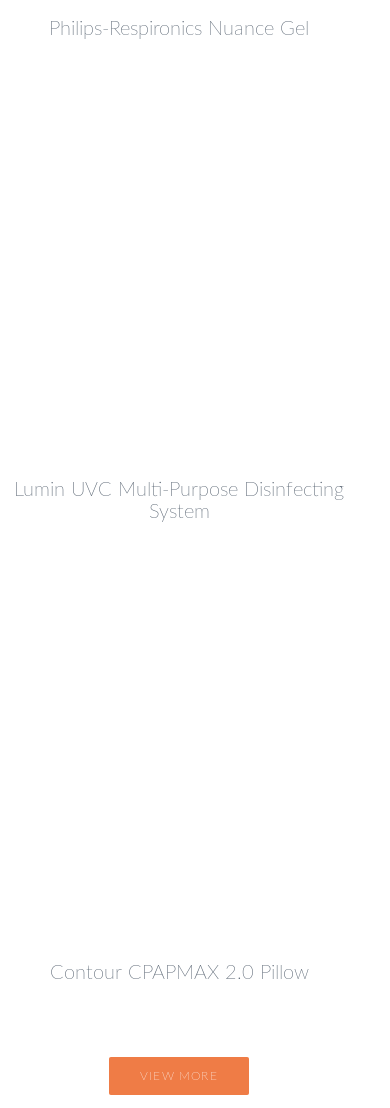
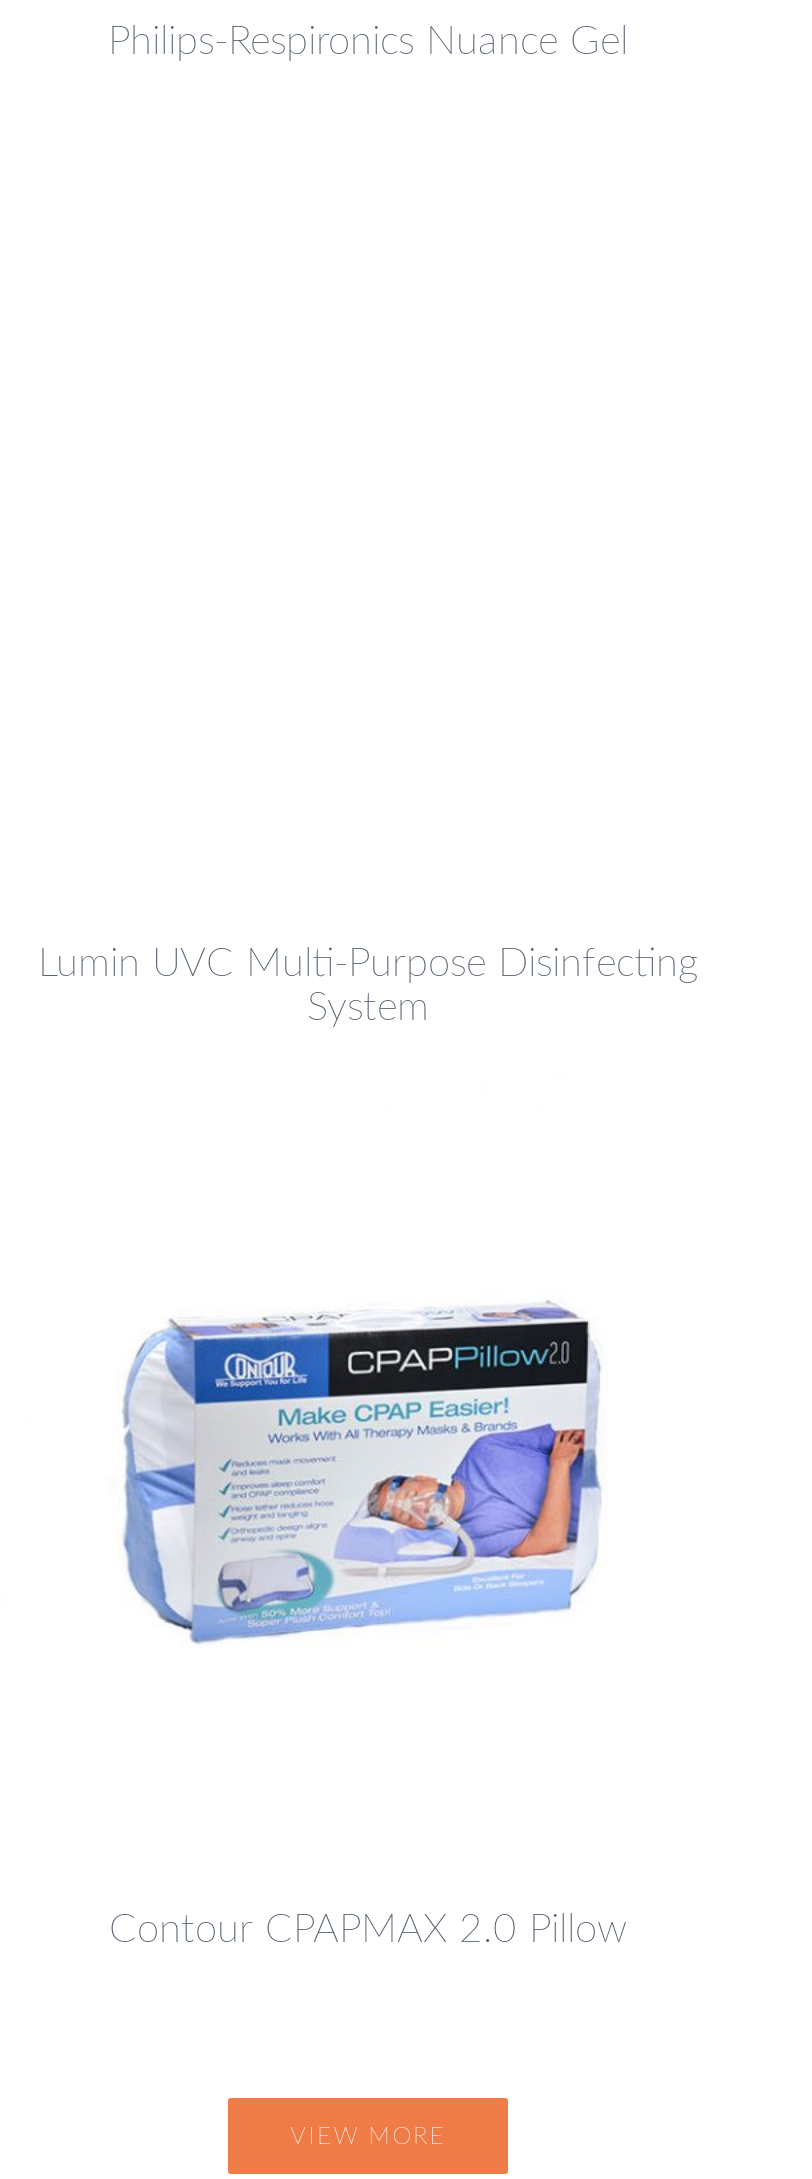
+ [image]
